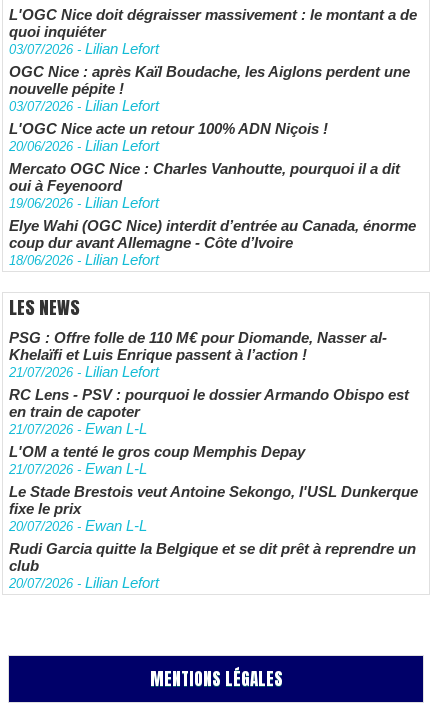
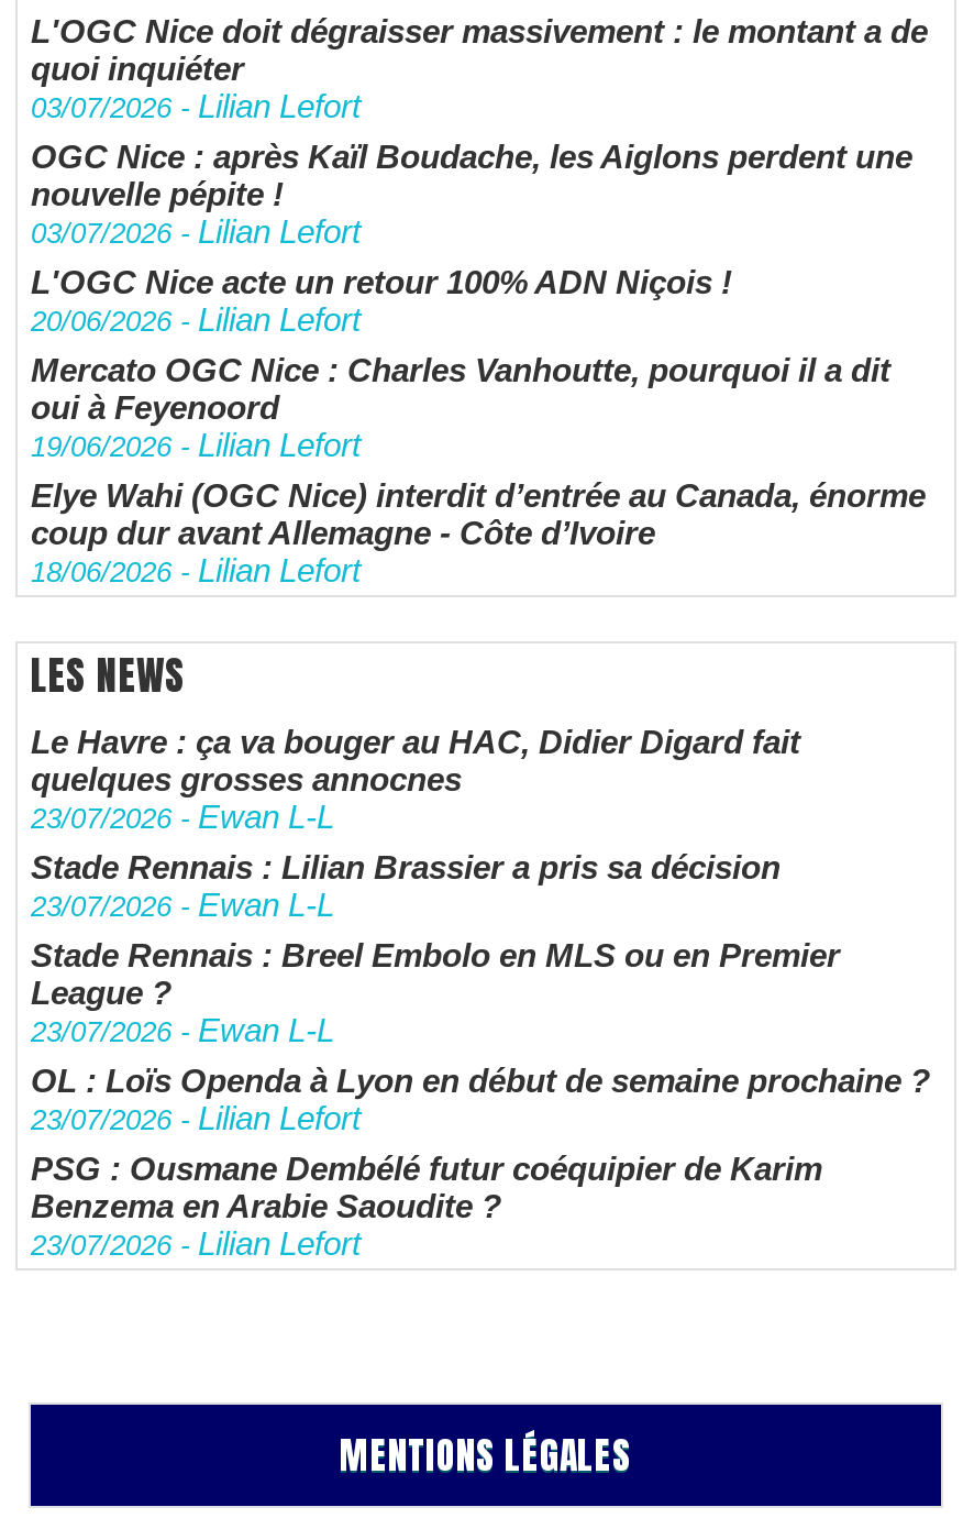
- PSG : Offre folle de 110 M€ pour Diomande, Nasser al-
- Khelaïfi et Luis Enrique passent à l’action !
- 21/07/2026 - Lilian Lefort
- RC Lens - PSV : pourquoi le dossier Armando Obispo est
- en train de capoter
- 21/07/2026 - Ewan L-L
- L'OM a tenté le gros coup Memphis Depay
- 21/07/2026 - Ewan L-L
- Le Stade Brestois veut Antoine Sekongo, l'USL Dunkerque
- fixe le prix
- 20/07/2026 - Ewan L-L
- Rudi Garcia quitte la Belgique et se dit prêt à reprendre un
- club
- 20/07/2026 - Lilian Lefort
+ Le Havre : ça va bouger au HAC, Didier Digard fait
+ quelques grosses annocnes
+ 23/07/2026 -Ewan L-L
+ Stade Rennais : Lilian Brassier a pris sa décision
+ 23/07/2026 - Ewan L-L
+ Stade Rennais : Breel Embolo en MLS ou en Premier
+ League ?
+ 23/07/2026 - Ewan L-L
+ OL : Loïs Openda à Lyon en début de semaine prochaine ?
+ 23/07/2026 - Lilian Lefort
+ PSG : Ousmane Dembélé futur coéquipier de Karim
+ Benzema en Arabie Saoudite ?
+ 23/07/2026 - Lilian Lefort
